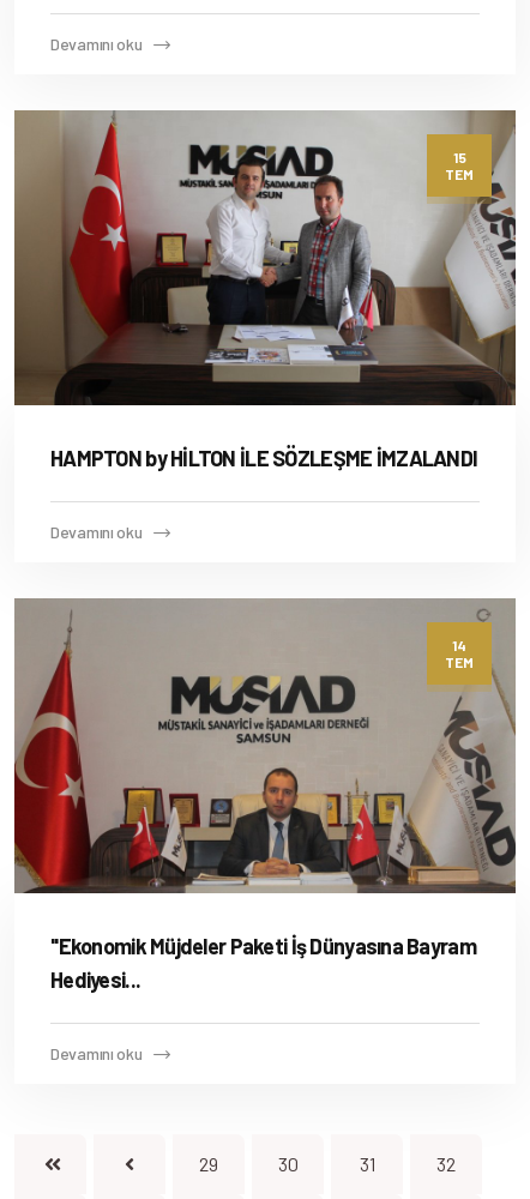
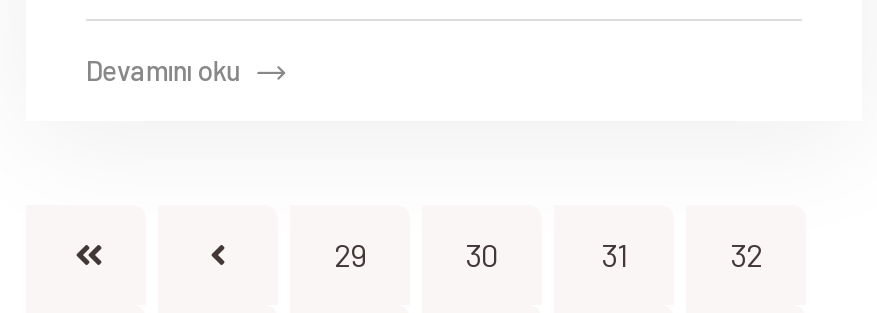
- [image]
- 15
- TEM

- HAMPTON by HİLTON İLE SÖZLEŞME İMZALANDI
- Devamını oku

- [image]
- 14
- TEM

- ''Ekonomik Müjdeler Paketi İş Dünyasına Bayram
- Hediyesi...
- Devamını oku
